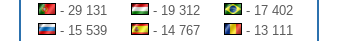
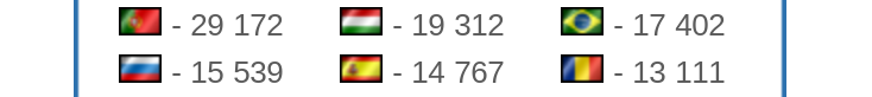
- - 29 131
+ - 29 172
